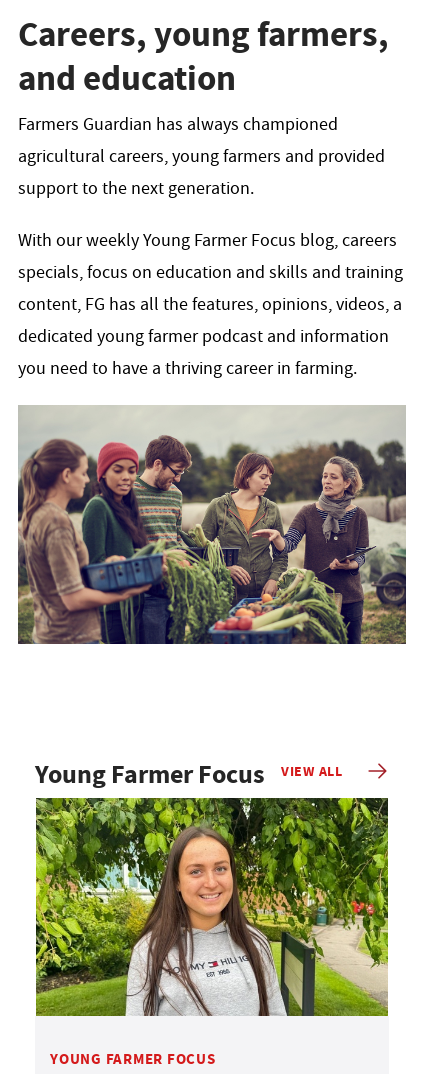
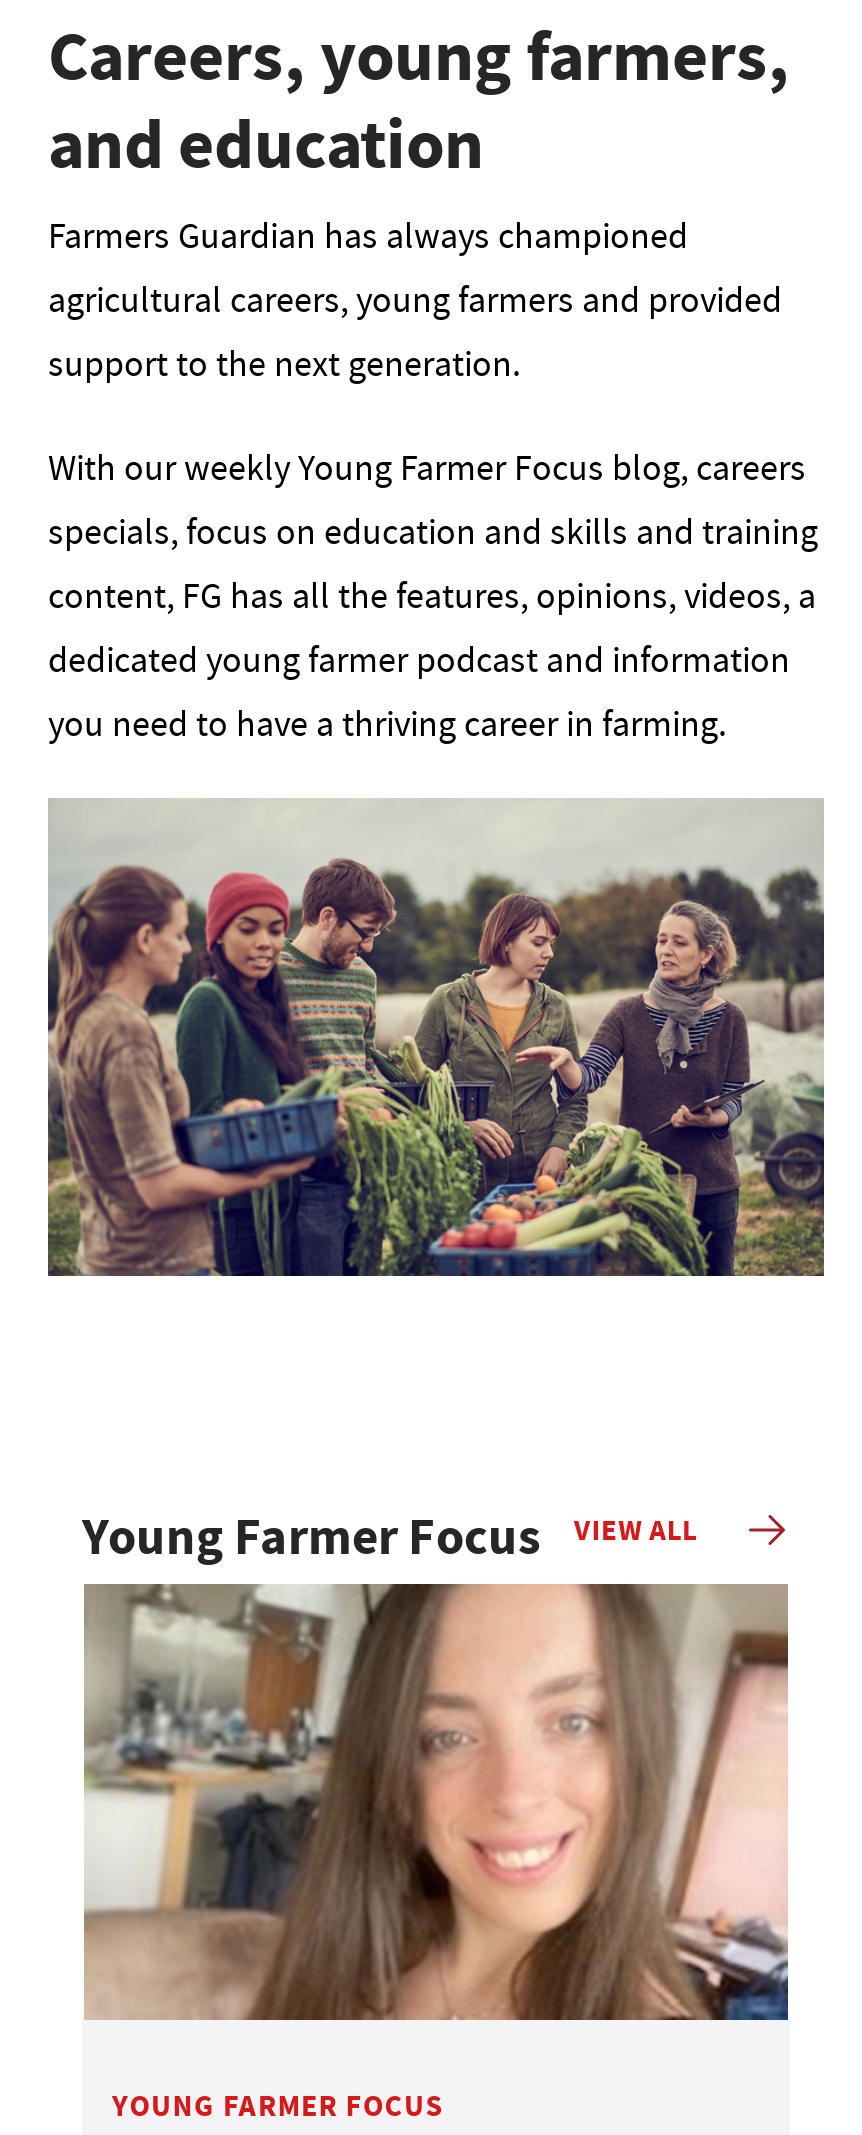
- [image]
+ [image]
